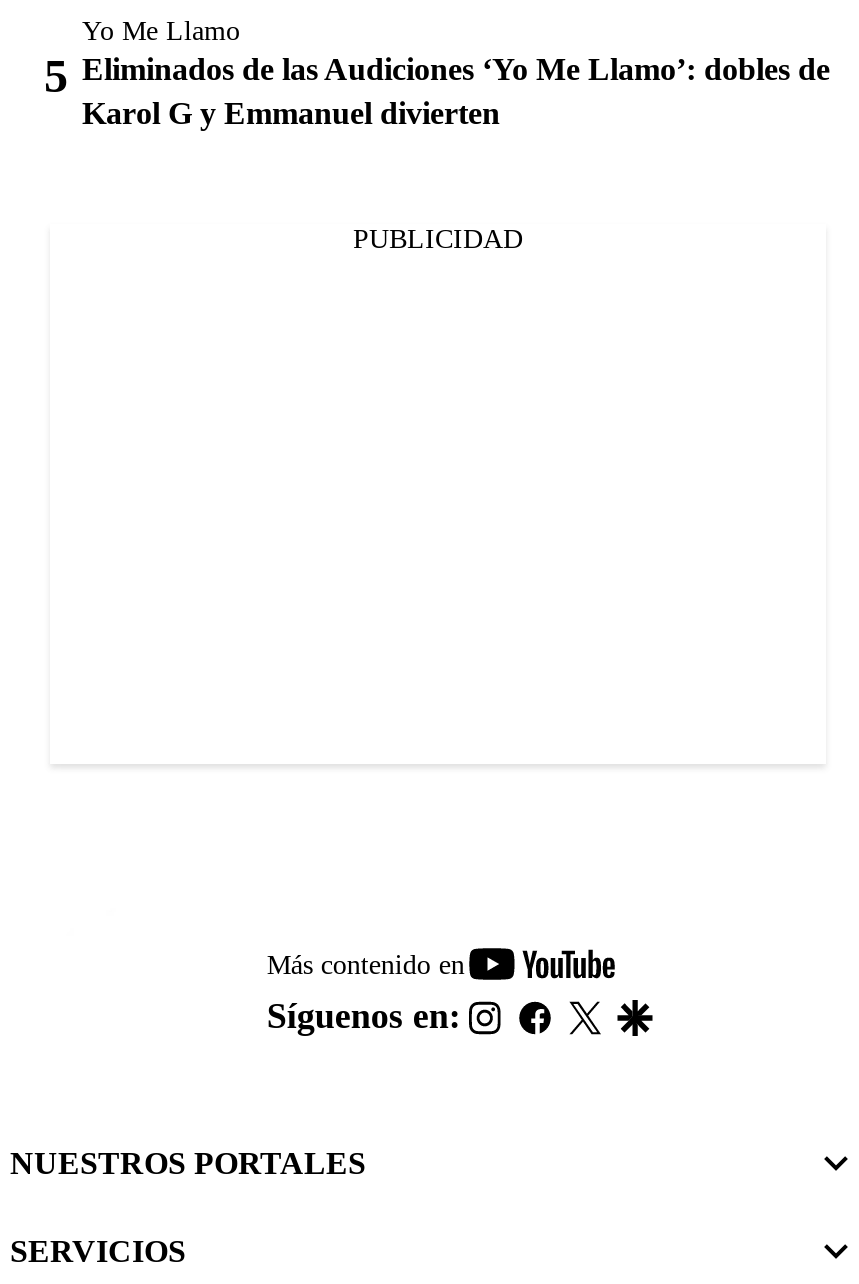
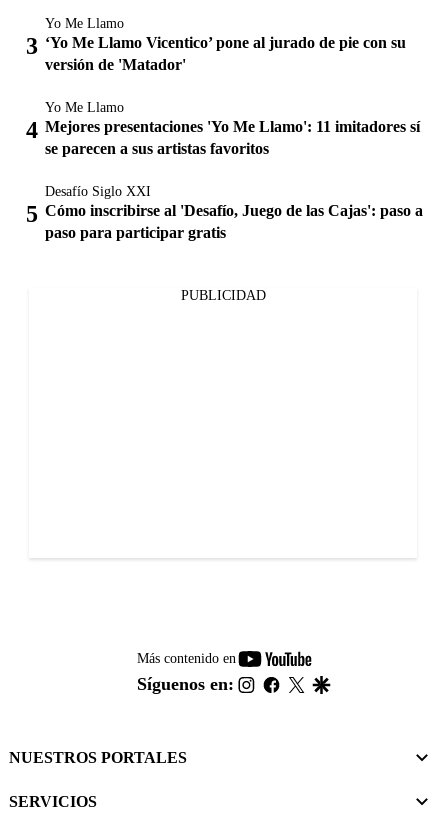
- Eliminados de las Audiciones ‘Yo Me Llamo’: dobles de
- Karol G y Emmanuel divierten
+ ‘Yo Me Llamo Vicentico’ pone al jurado de pie con su
+ versión de 'Matador'
+ Yo Me Llamo
+ Mejores presentaciones 'Yo Me Llamo': 11 imitadores sí
+ se parecen a sus artistas favoritos
+ Desafío Siglo XXI
+ Cómo inscribirse al 'Desafío, Juego de las Cajas': paso a
+ paso para participar gratis
